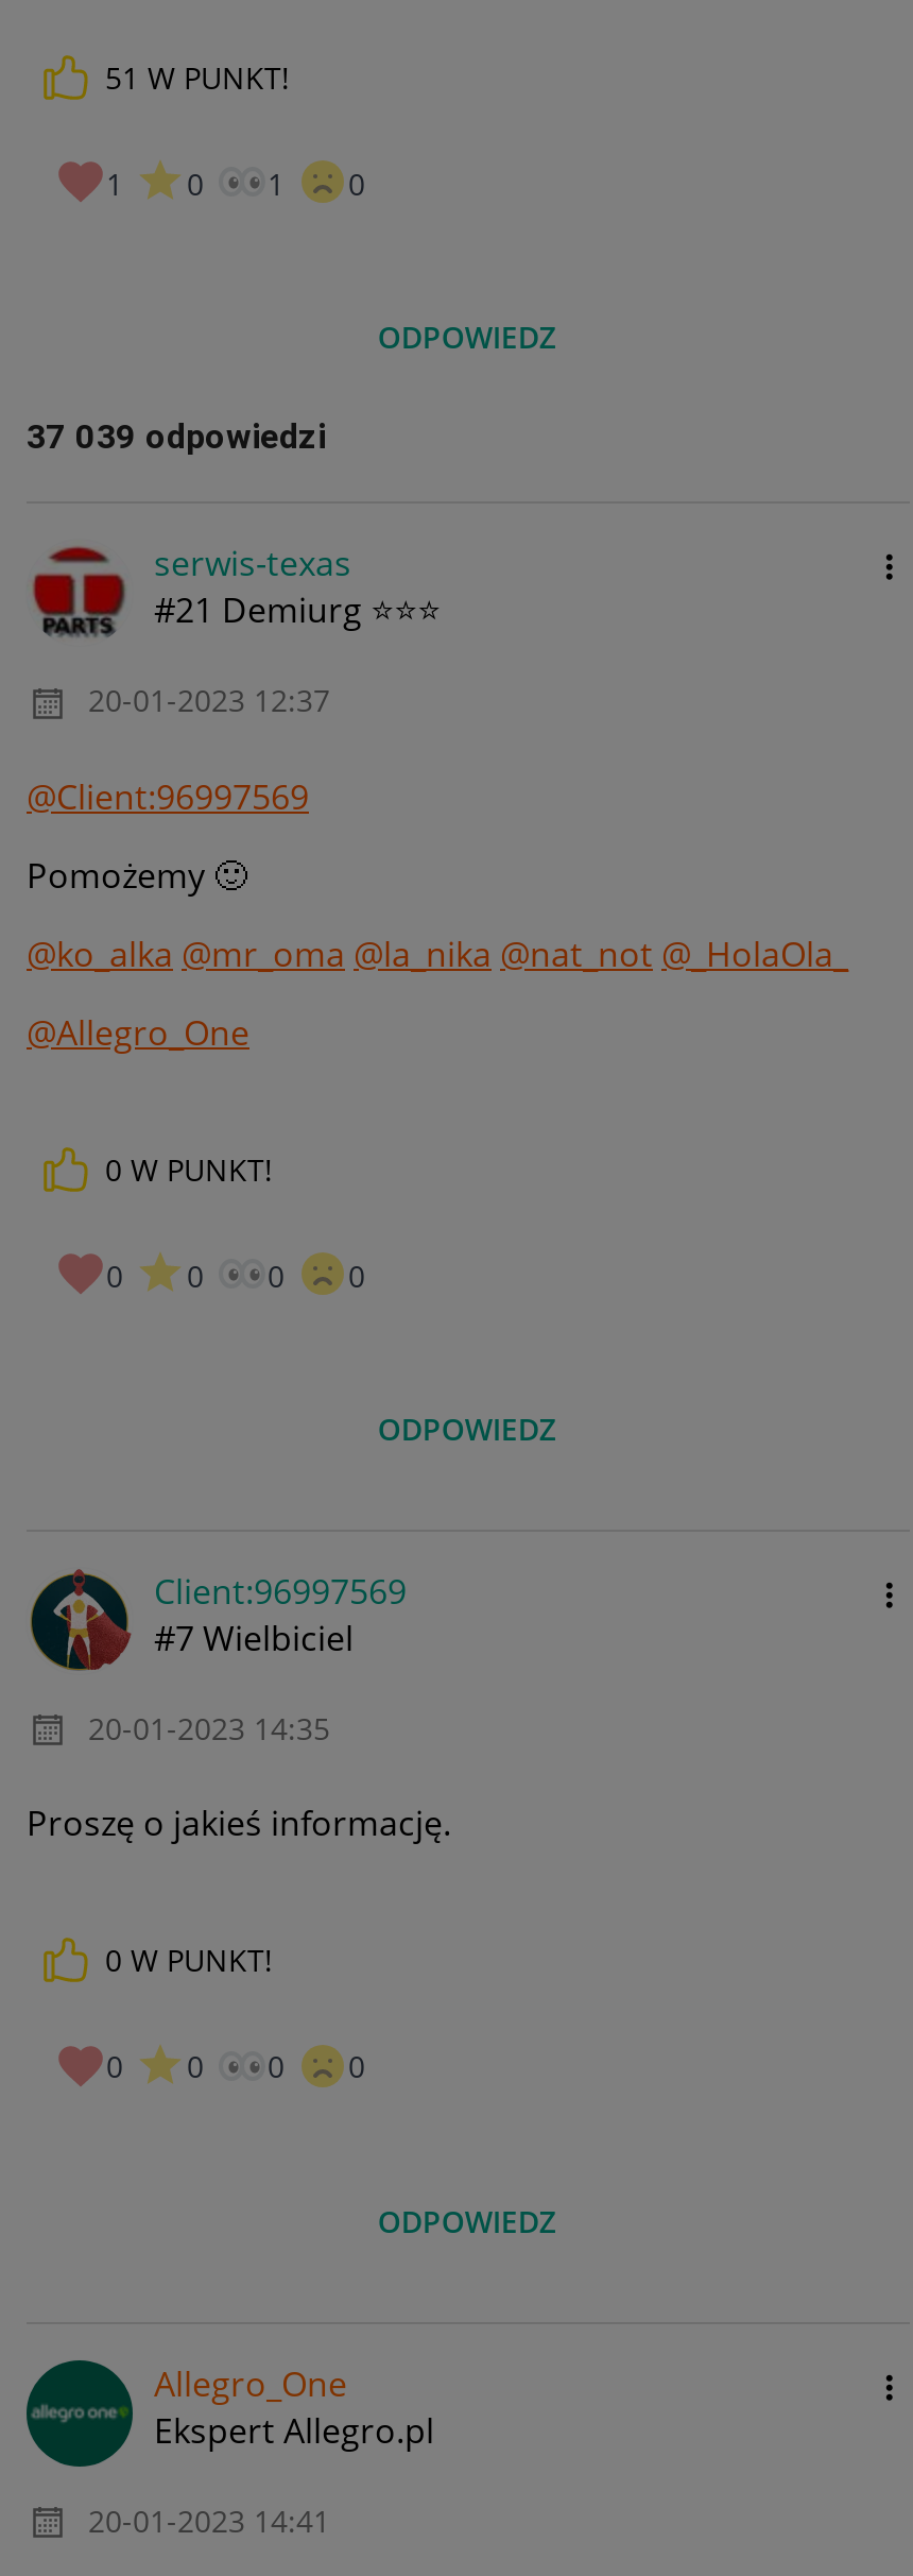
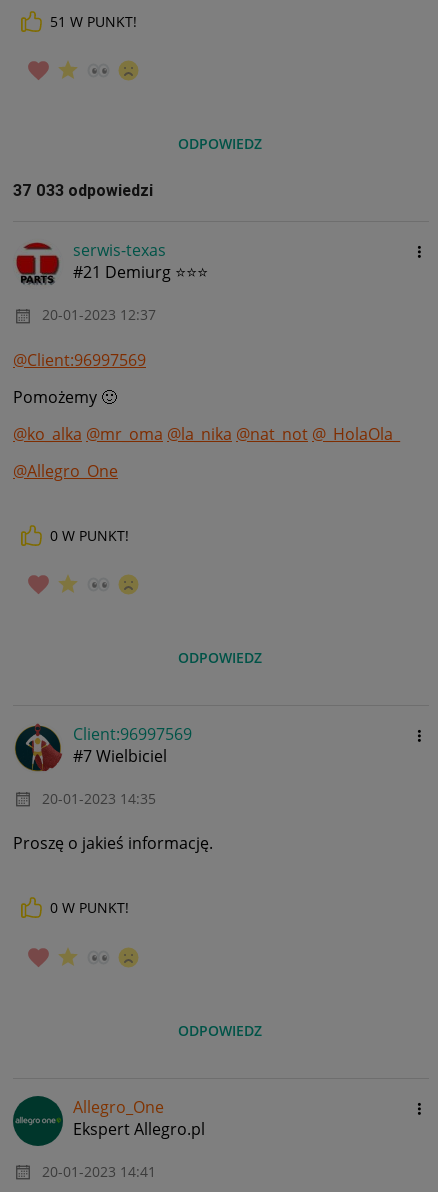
- 1
- 0
- 1
- 0

- 37 039 odpowiedzi
+ 37 033 odpowiedzi

- 0
- 0
- 0
- 0

- 0
- 0
- 0
- 0
